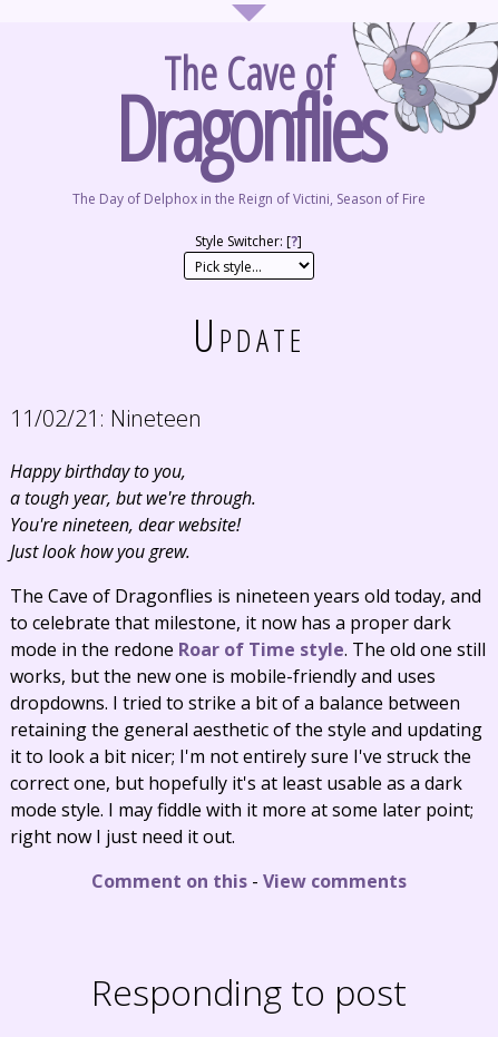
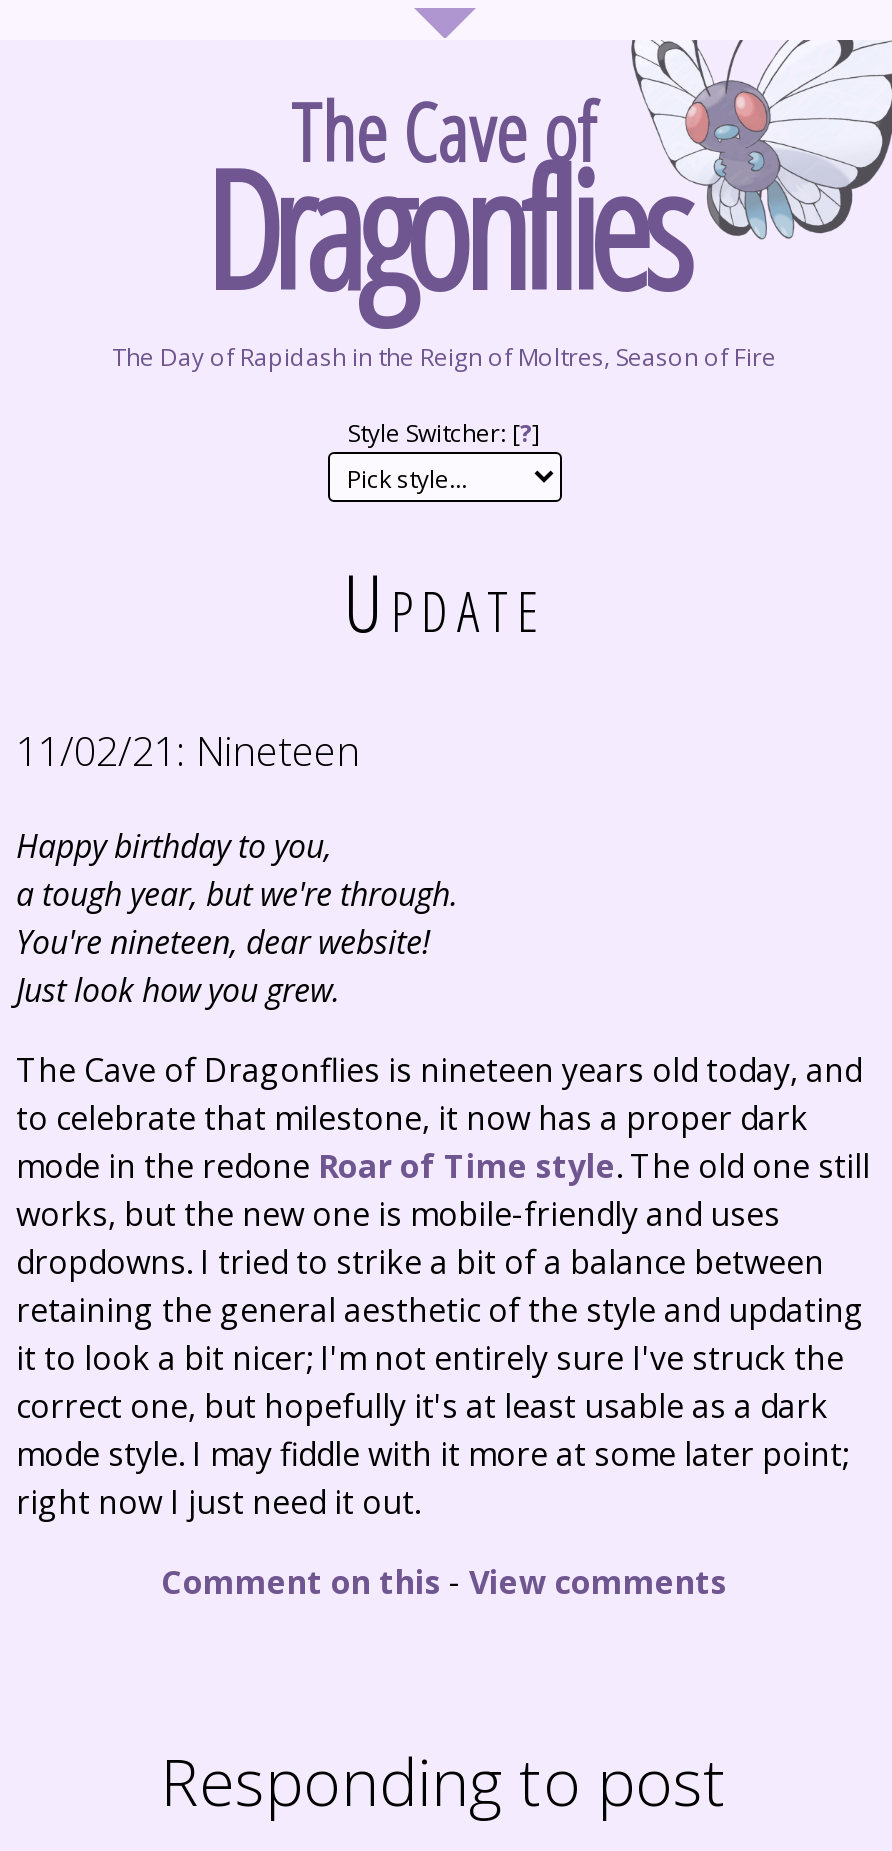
- The Day of Delphox in the Reign of Victini, Season of Fire
+ The Day of Rapidash in the Reign of Moltres, Season of Fire
